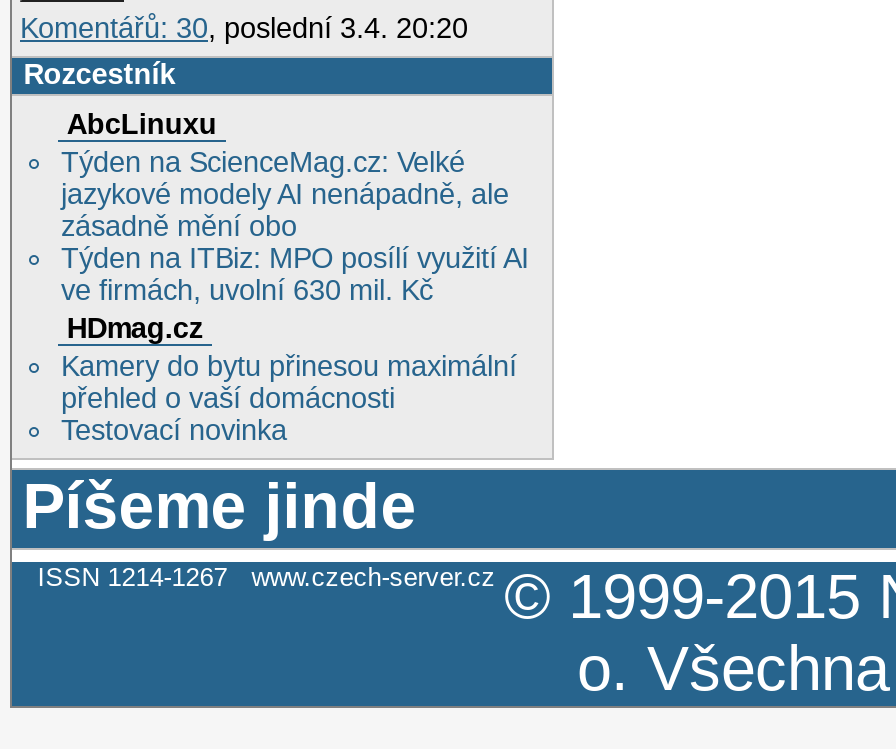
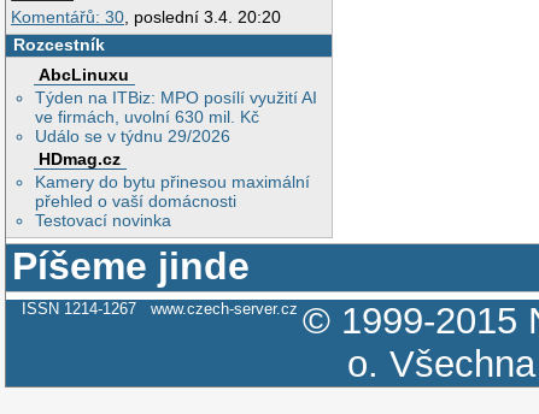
- Týden na ScienceMag.cz: Velké
- jazykové modely AI nenápadně, ale
- zásadně mění obo

moved up: Týden na ITBiz: MPO posílí využití AI | ve firmách, uvolní 630 mil. Kč

+ Událo se v týdnu 29/2026
